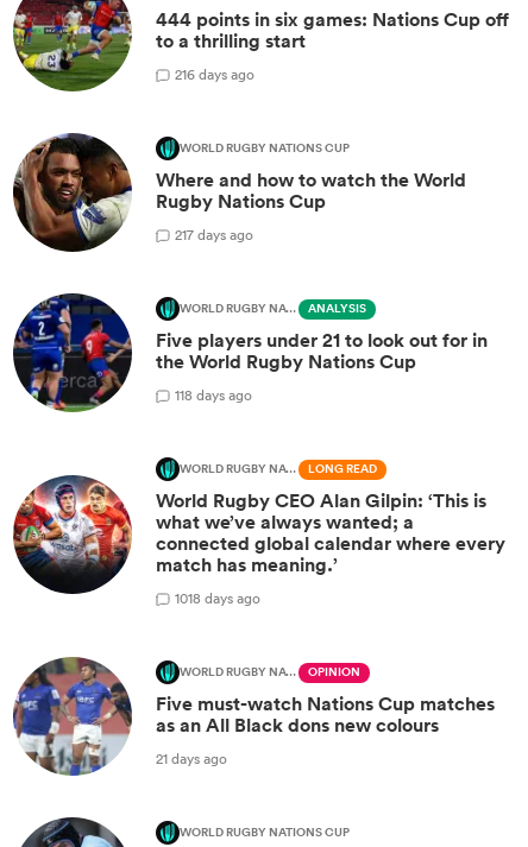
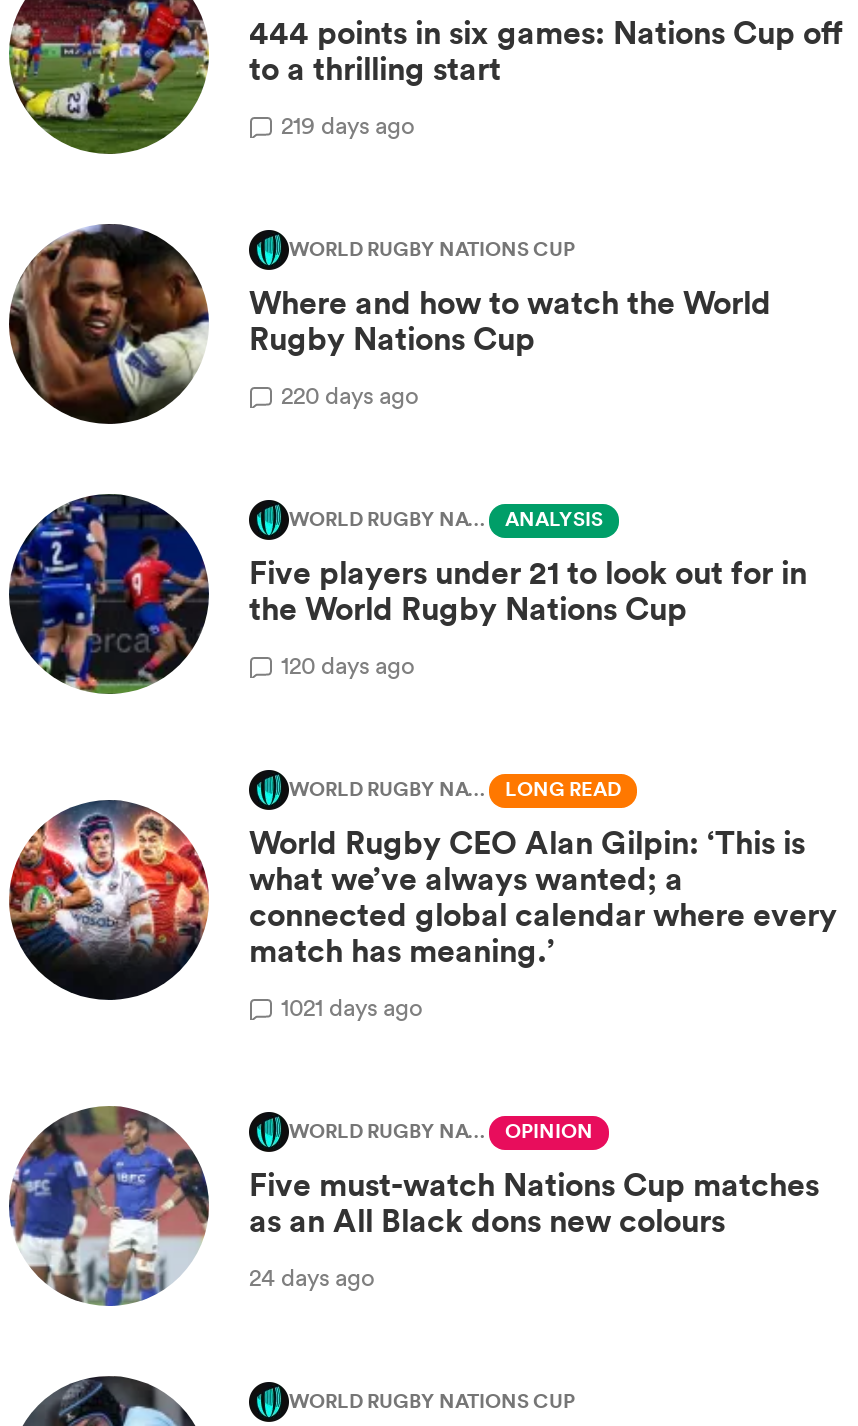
- 216 days ago
+ 219 days ago

- 217 days ago
+ 220 days ago

- 118 days ago
+ 120 days ago

- 1018 days ago
+ 1021 days ago

- 21 days ago
+ 24 days ago
